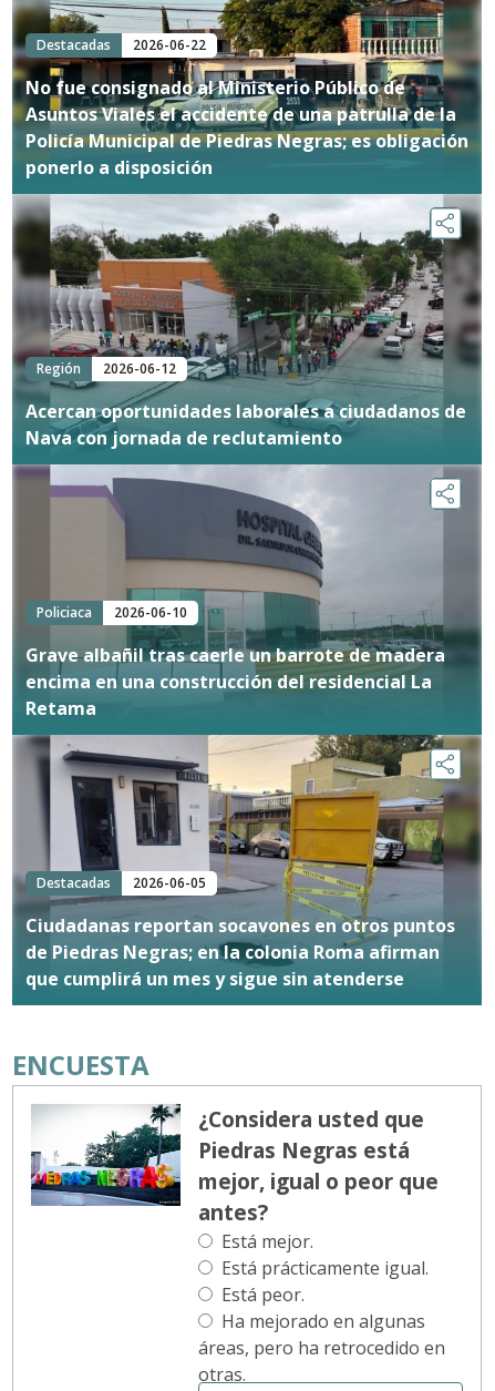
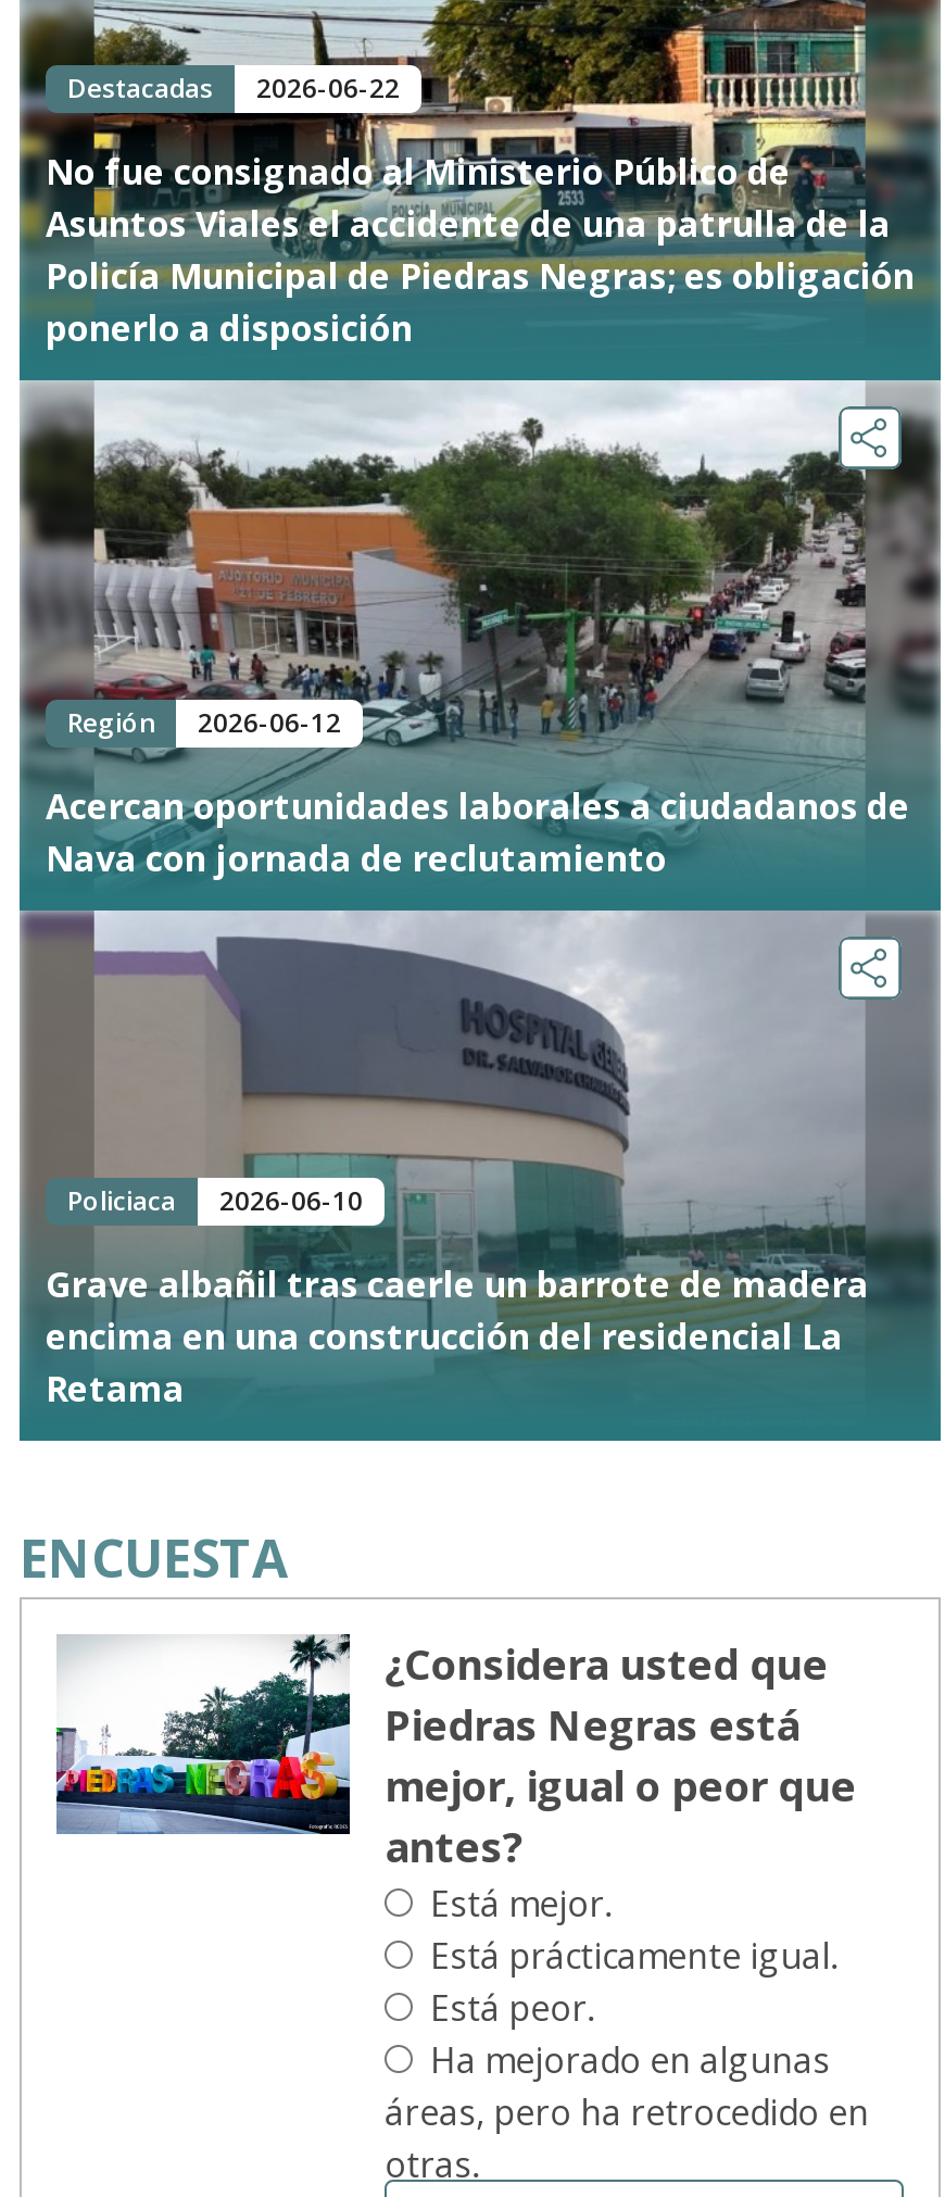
- [image]
- Destacadas
- 2026-06-05
- Ciudadanas reportan socavones en otros puntos
- de Piedras Negras; en la colonia Roma afirman
- que cumplirá un mes y sigue sin atenderse
